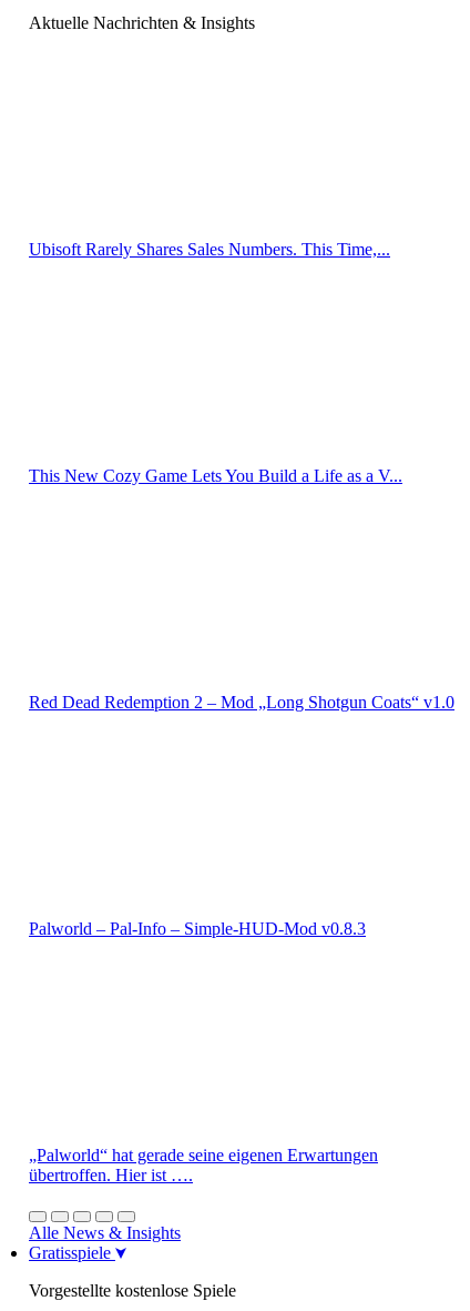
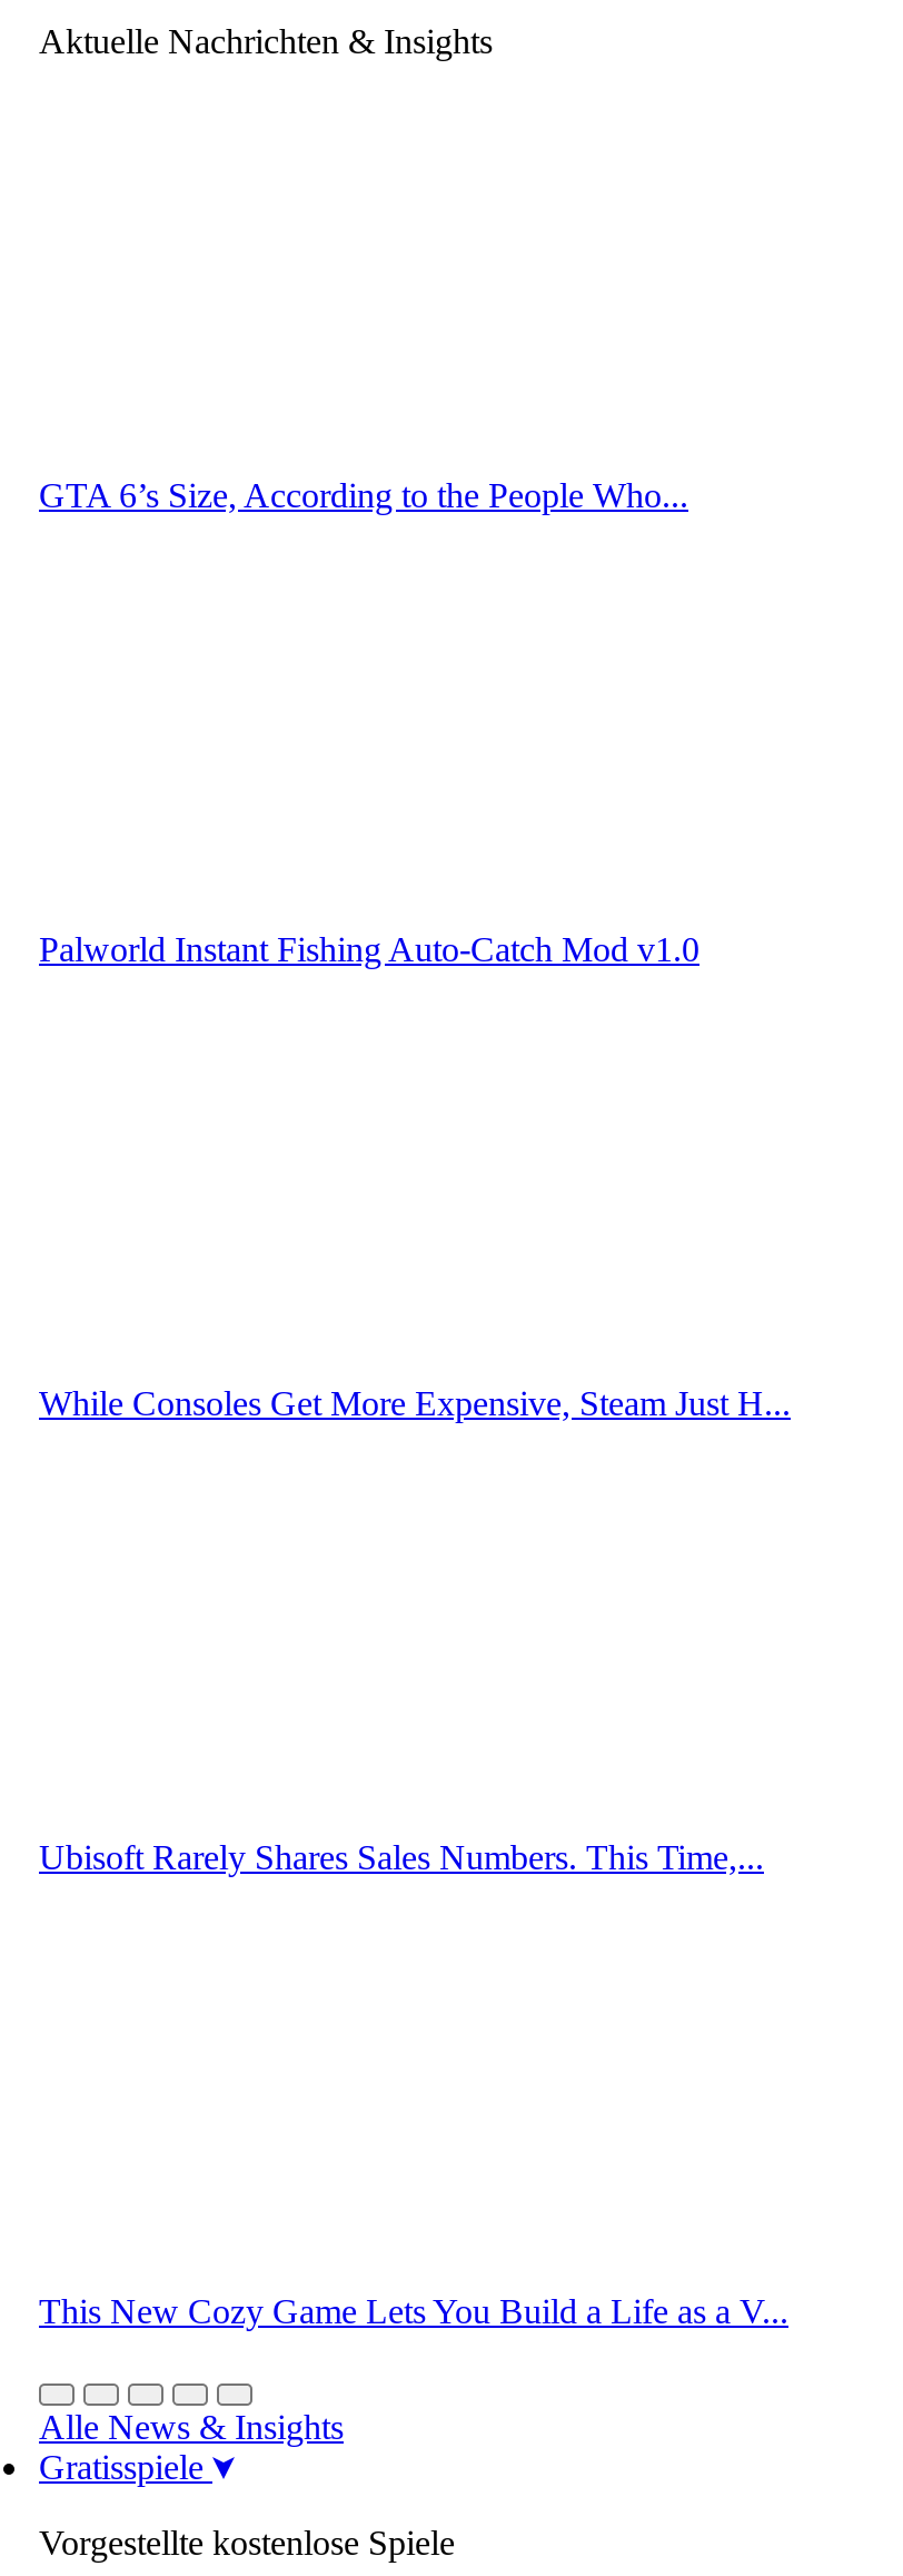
+ GTA 6’s Size, According to the People Who...

+ Palworld Instant Fishing Auto-Catch Mod v1.0

+ While Consoles Get More Expensive, Steam Just H...

moved down: Ubisoft Rarely Shares Sales Numbers. This Time,... | This New Cozy Game Lets You Build a Life as a V...

- Red Dead Redemption 2 – Mod „Long Shotgun Coats“ v1.0

- Palworld – Pal-Info – Simple-HUD-Mod v0.8.3

- „Palworld“ hat gerade seine eigenen Erwartungen
- übertroffen. Hier ist ….
